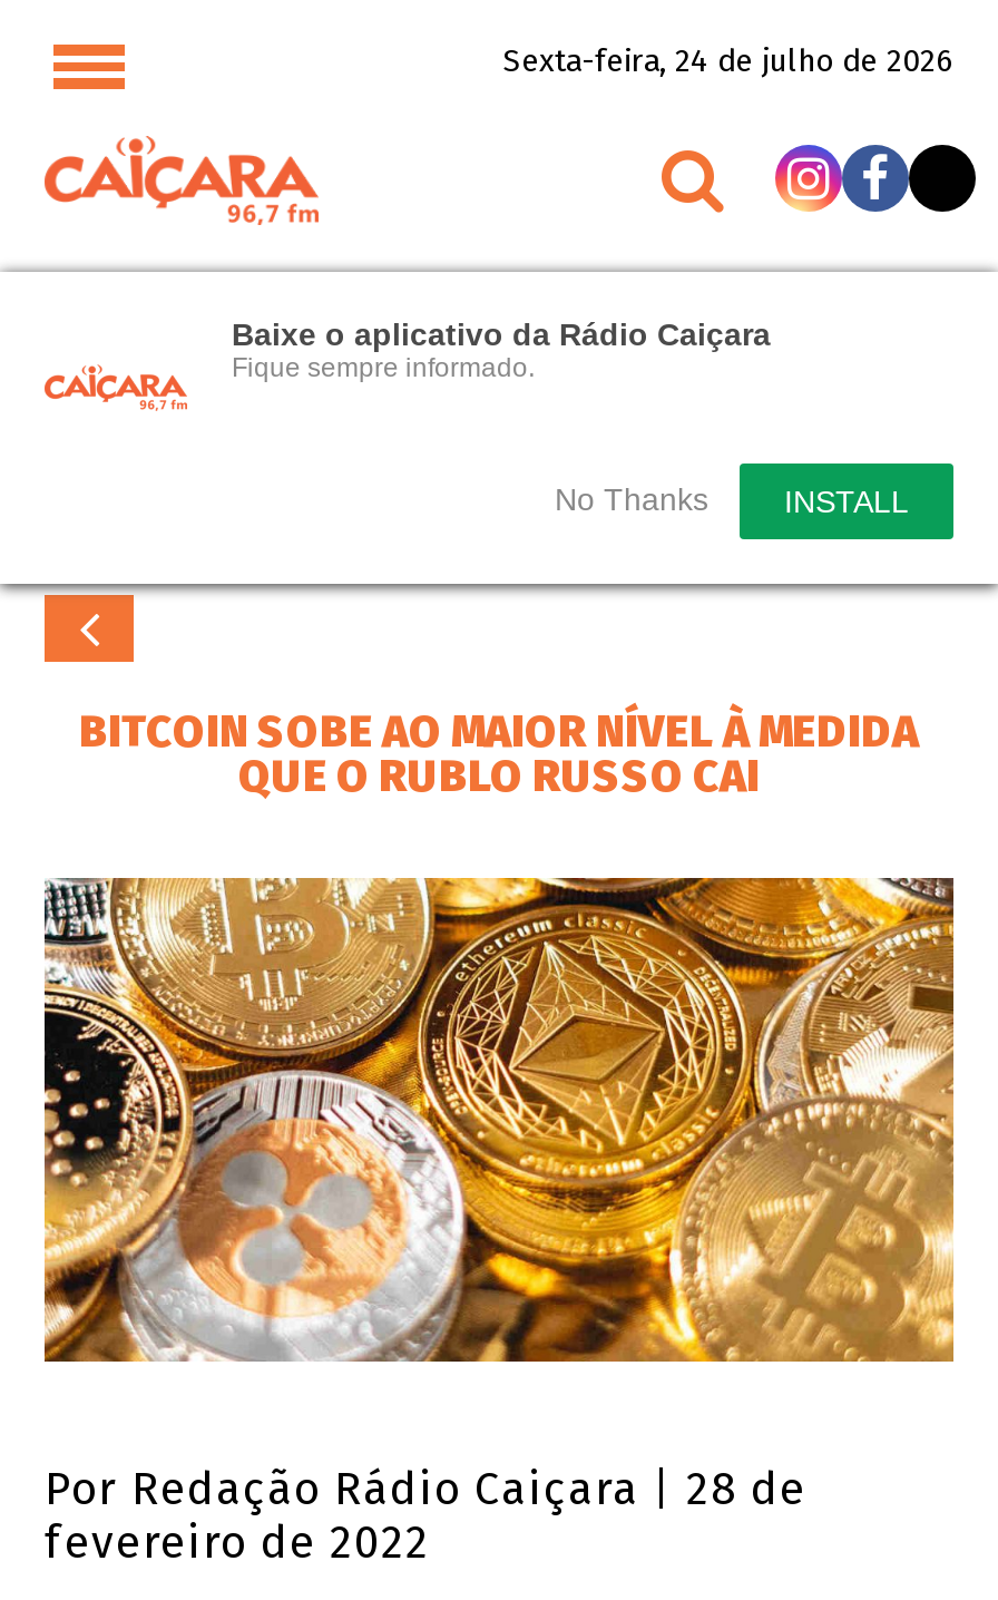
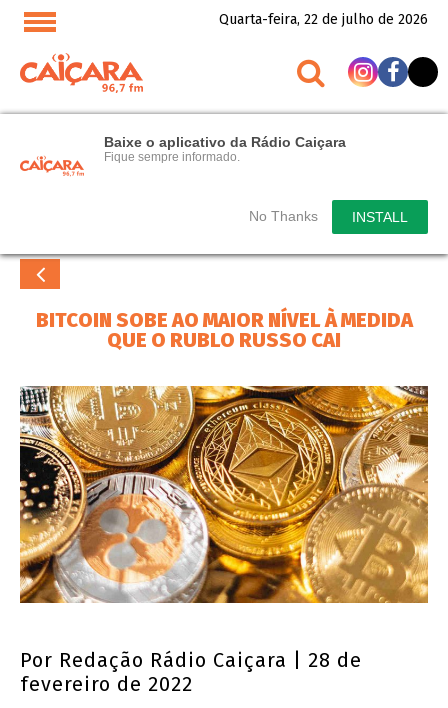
- Sexta-feira, 24 de julho de 2026
+ Quarta-feira, 22 de julho de 2026
